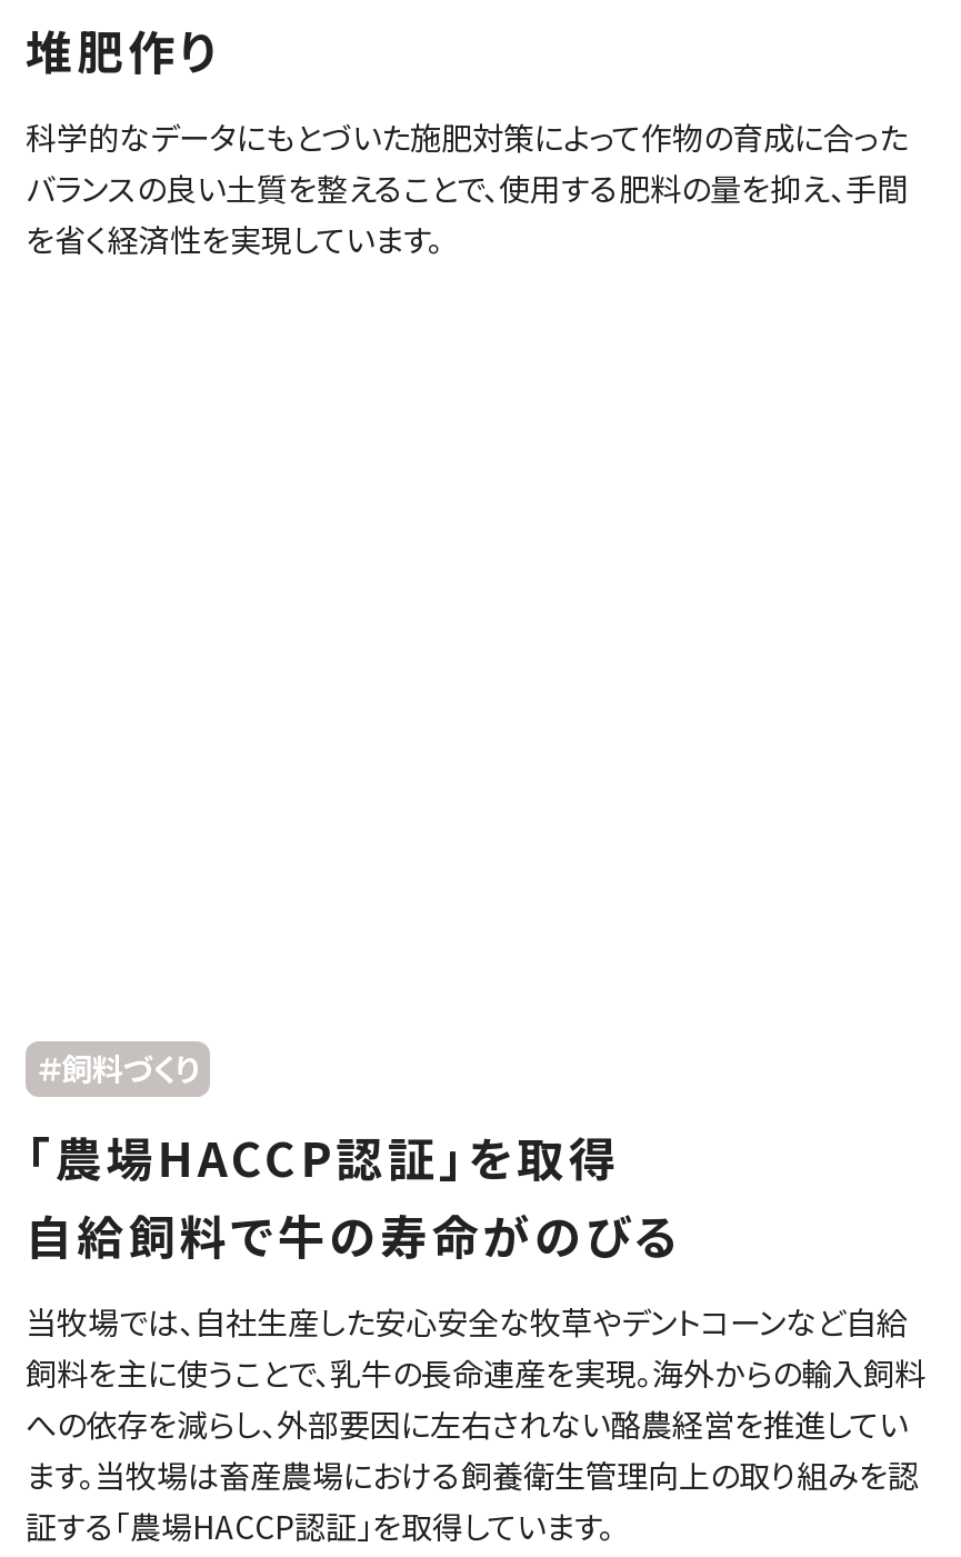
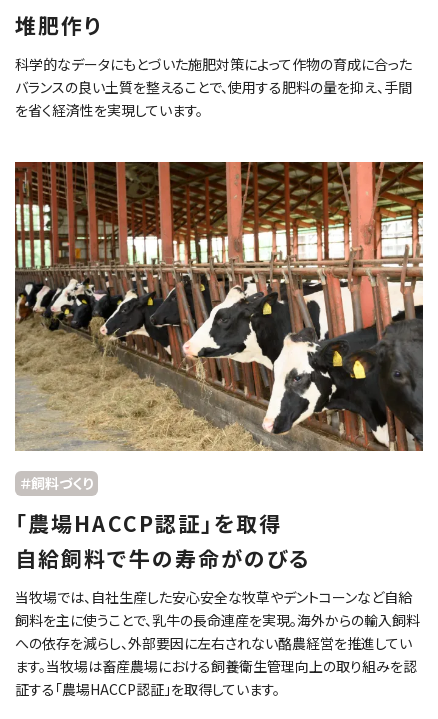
+ [image]
